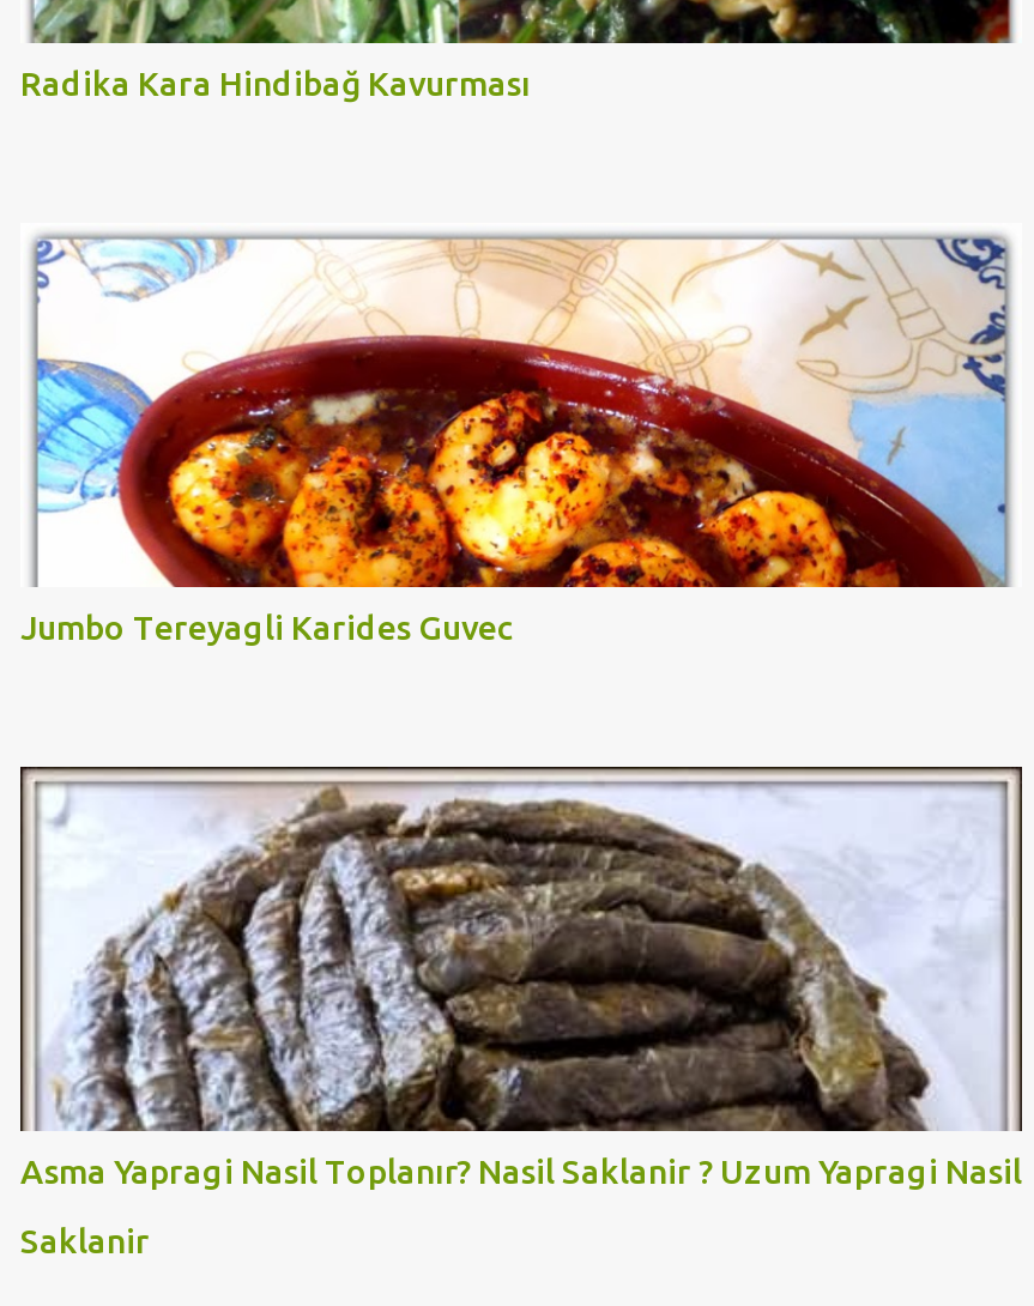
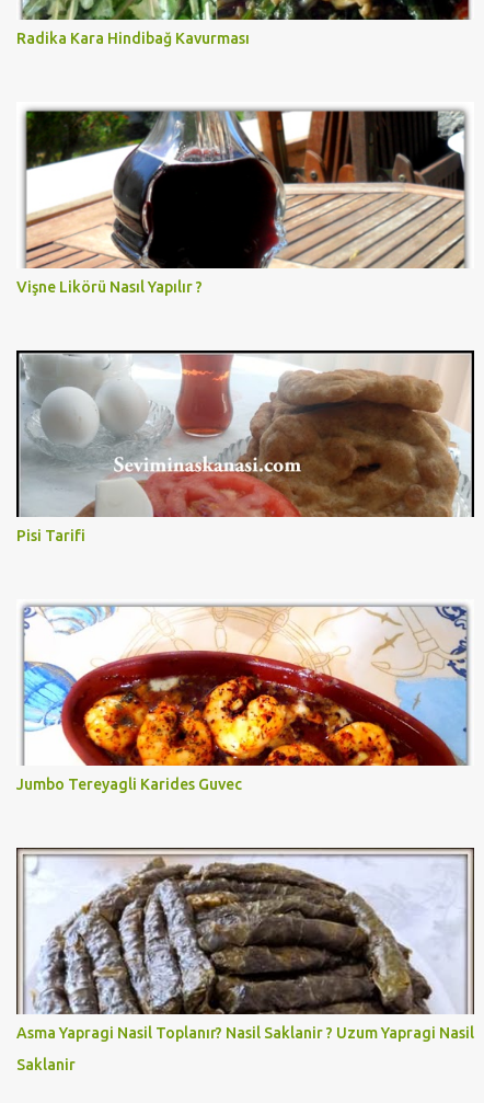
+ [image]
+ Vişne Likörü Nasıl Yapılır ?

+ [image]
+ Pisi Tarifi
